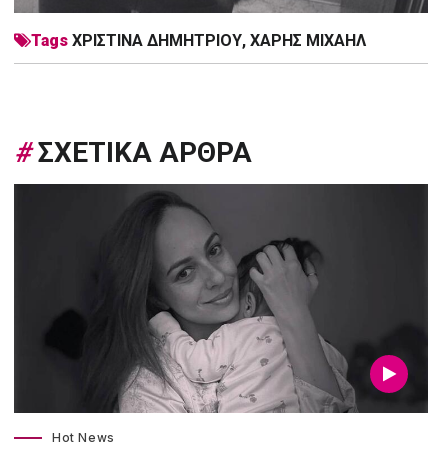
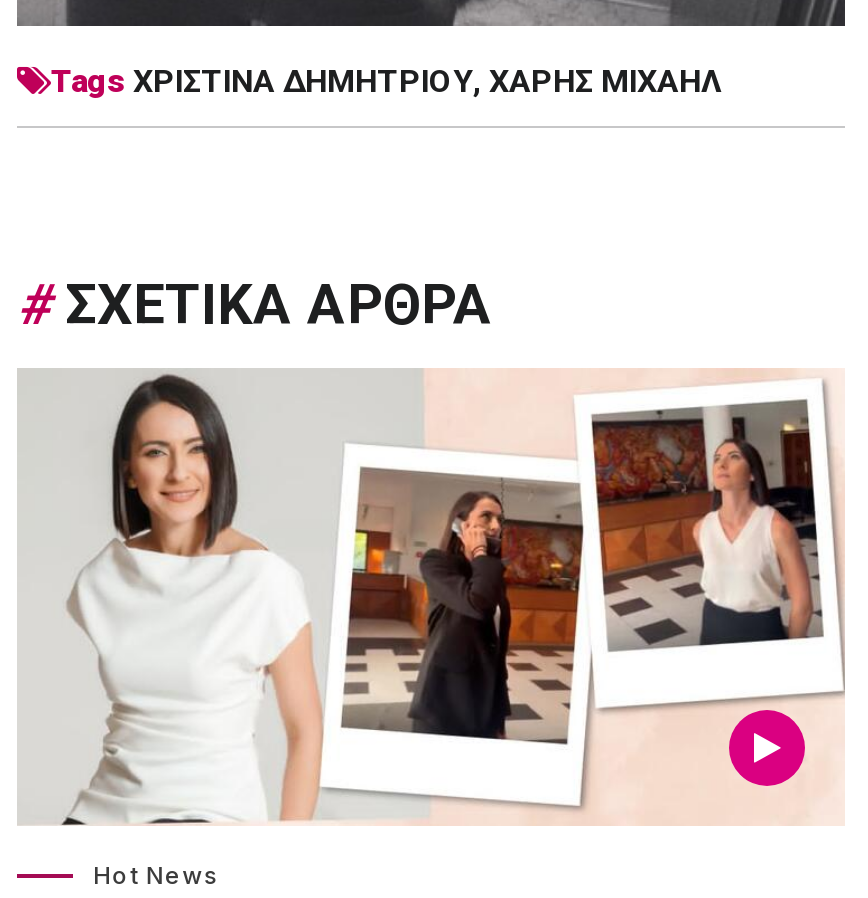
- [image]
+ [image]
